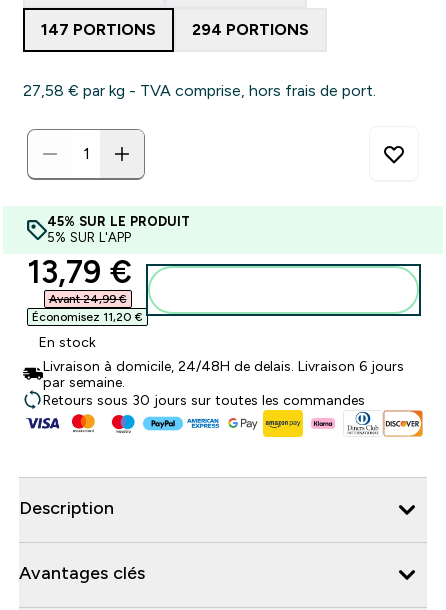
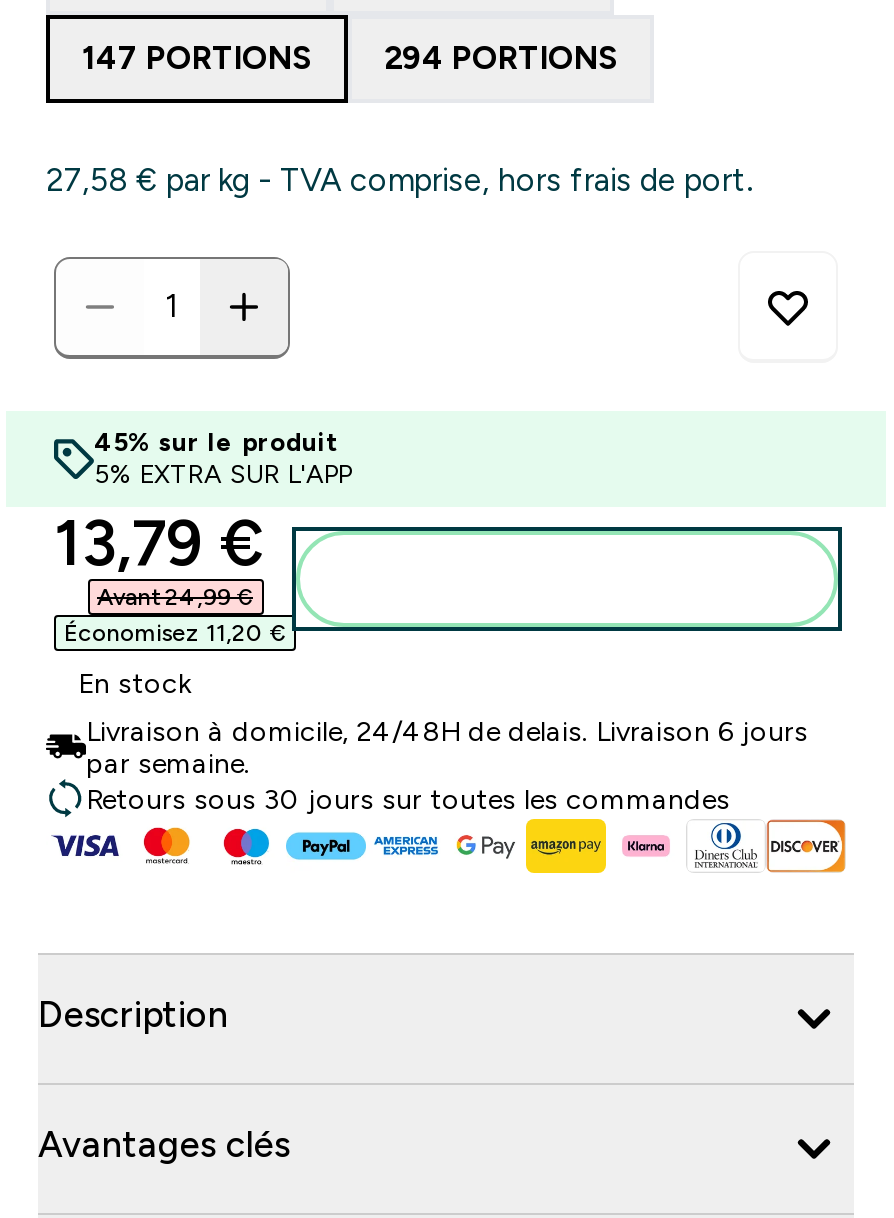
- 45% SUR LE PRODUIT
- 5% SUR L'APP
+ 45% sur le produit
+ 5% EXTRA SUR L'APP
